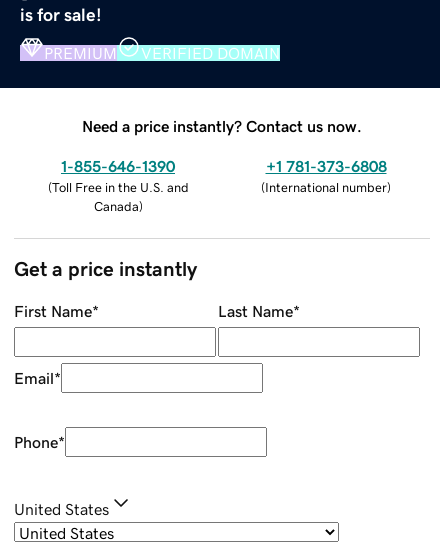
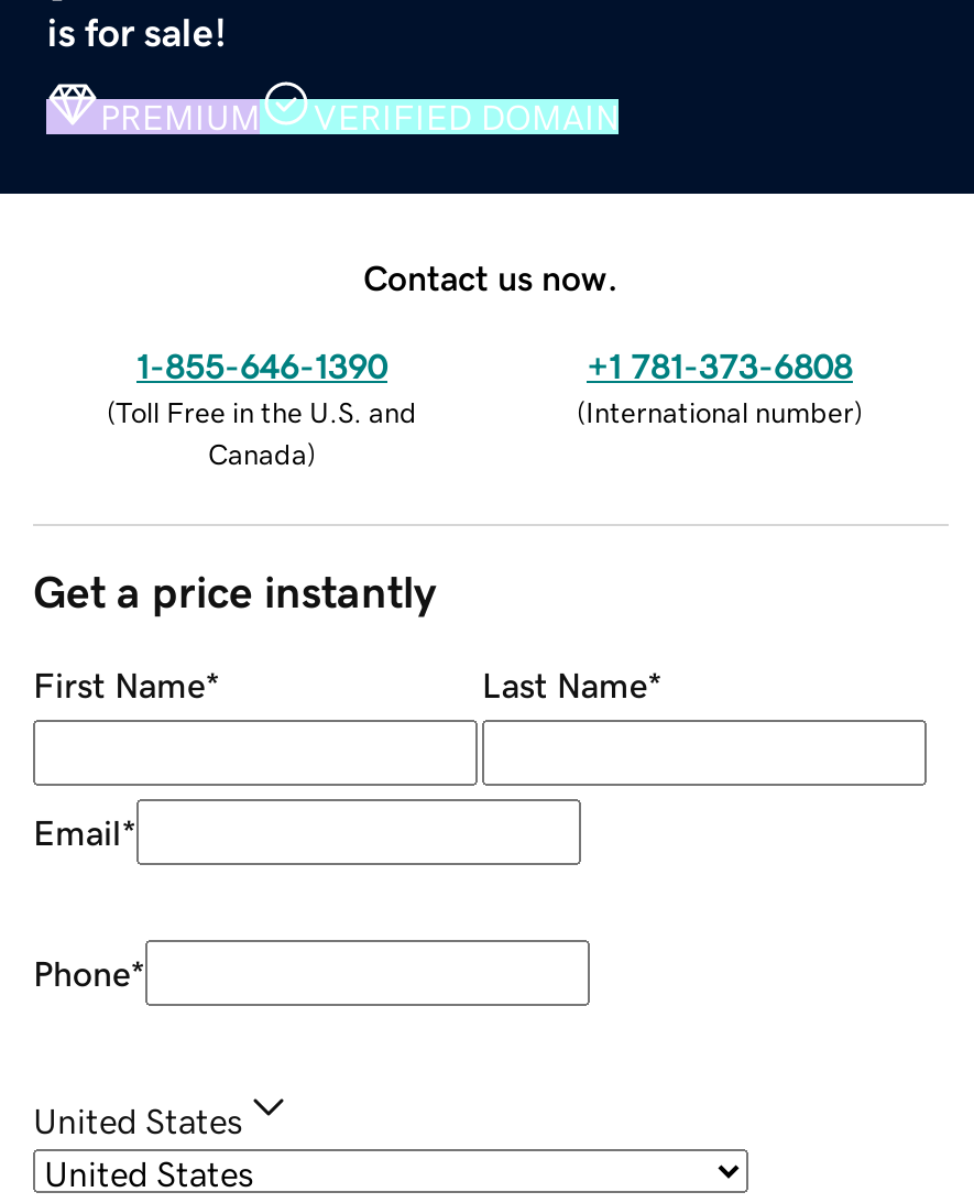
- Need a price instantly? Contact us now.
+ Contact us now.
